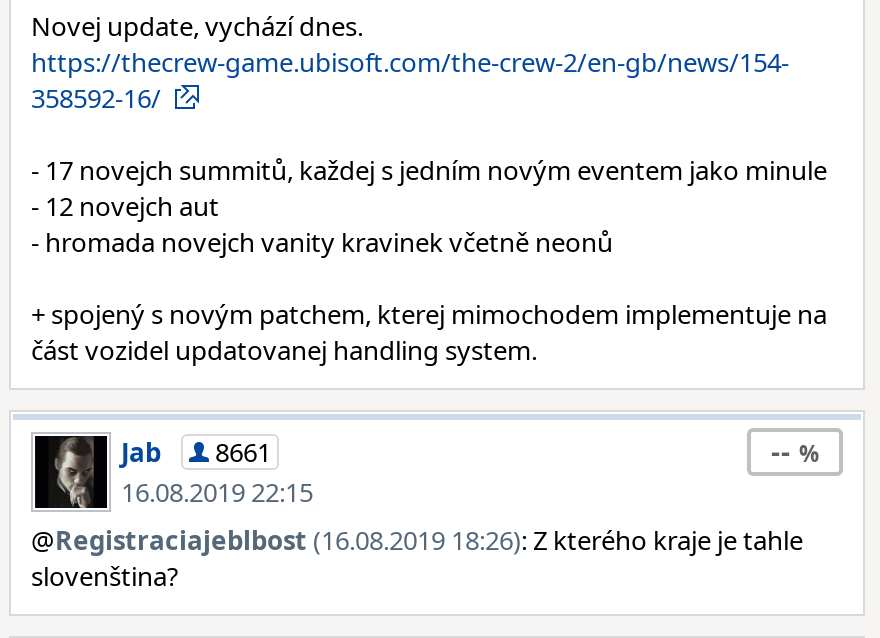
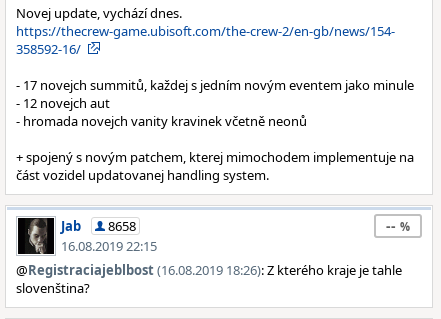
- Jab 8661
+ Jab 8658
